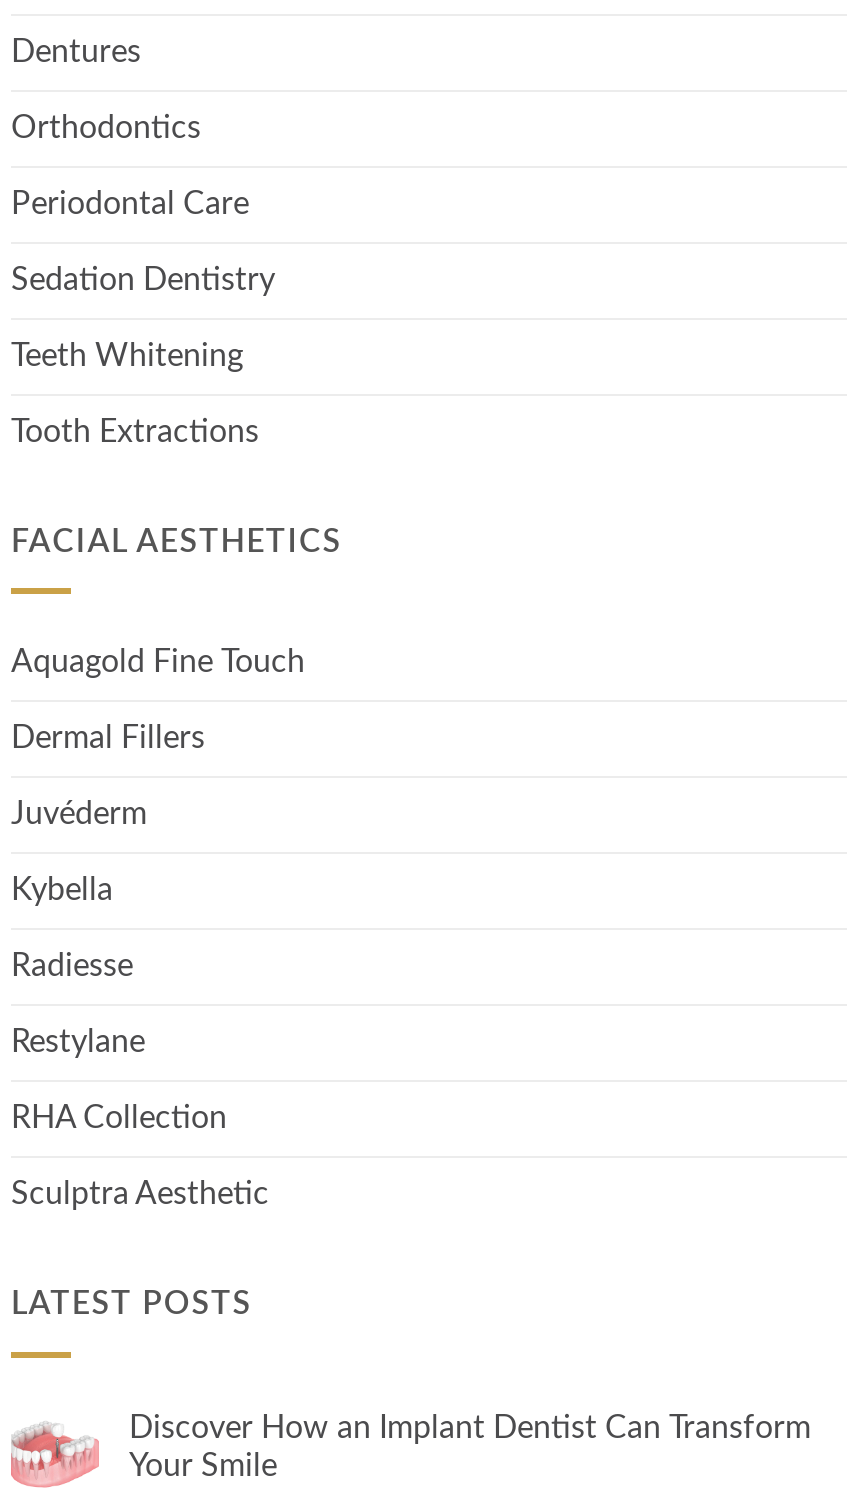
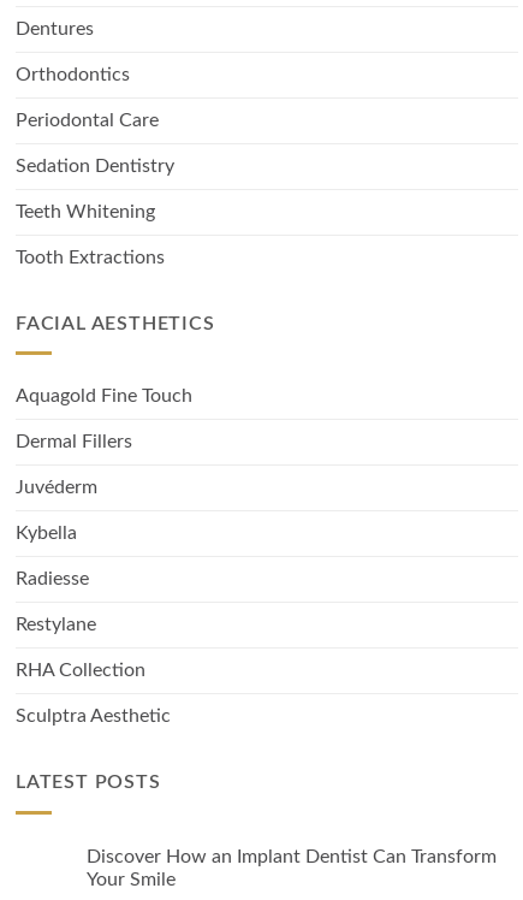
- [image]
